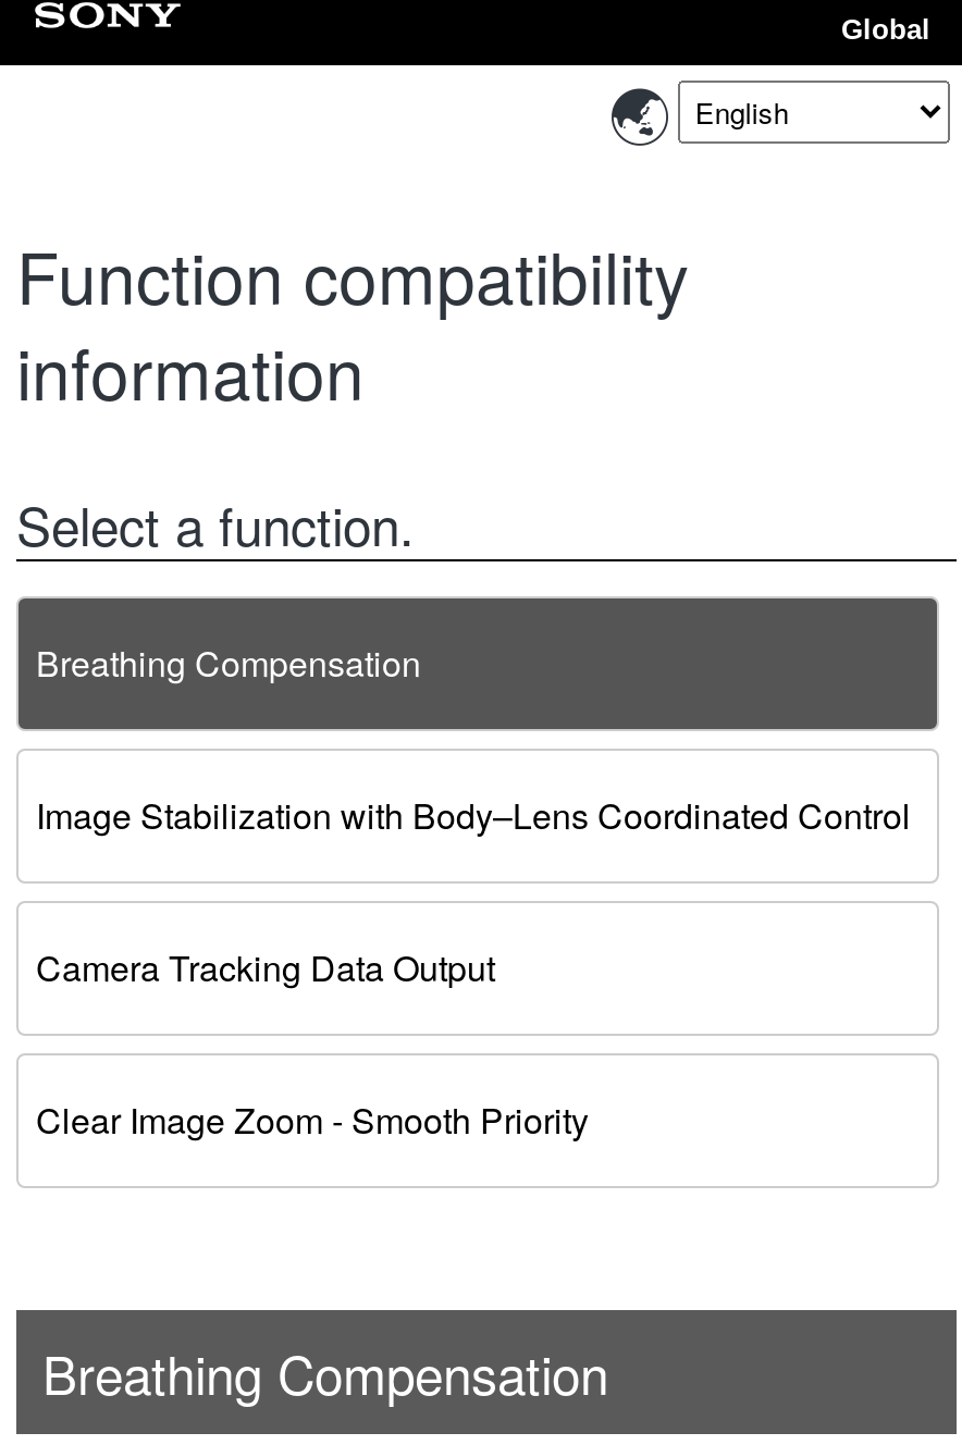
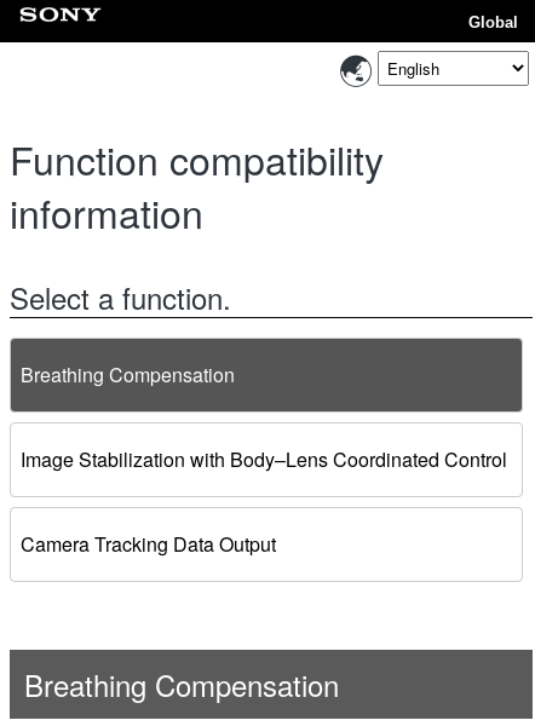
- Clear Image Zoom - Smooth Priority
